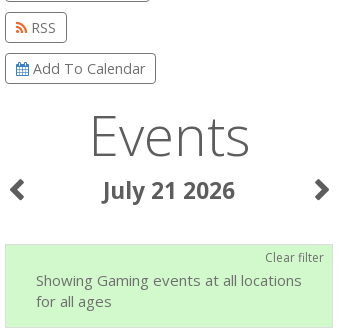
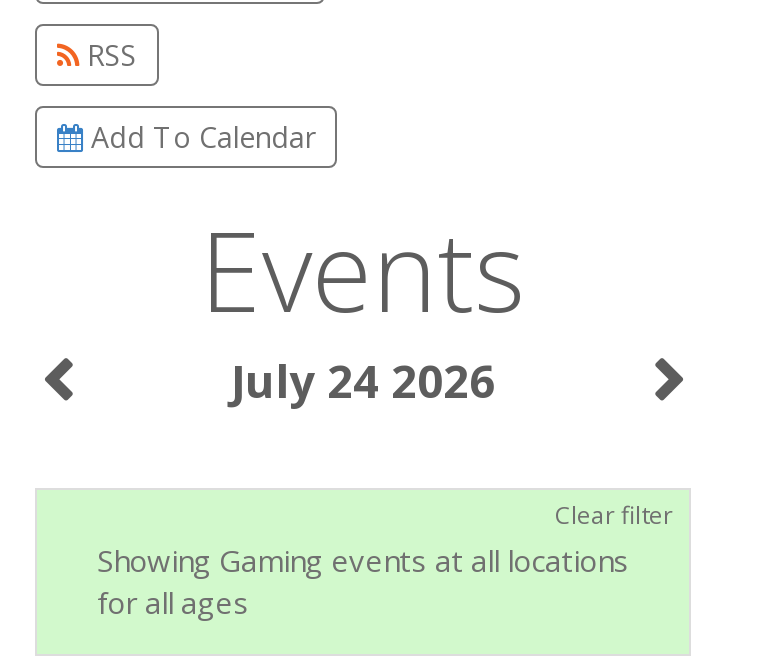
- July 21 2026
+ July 24 2026
